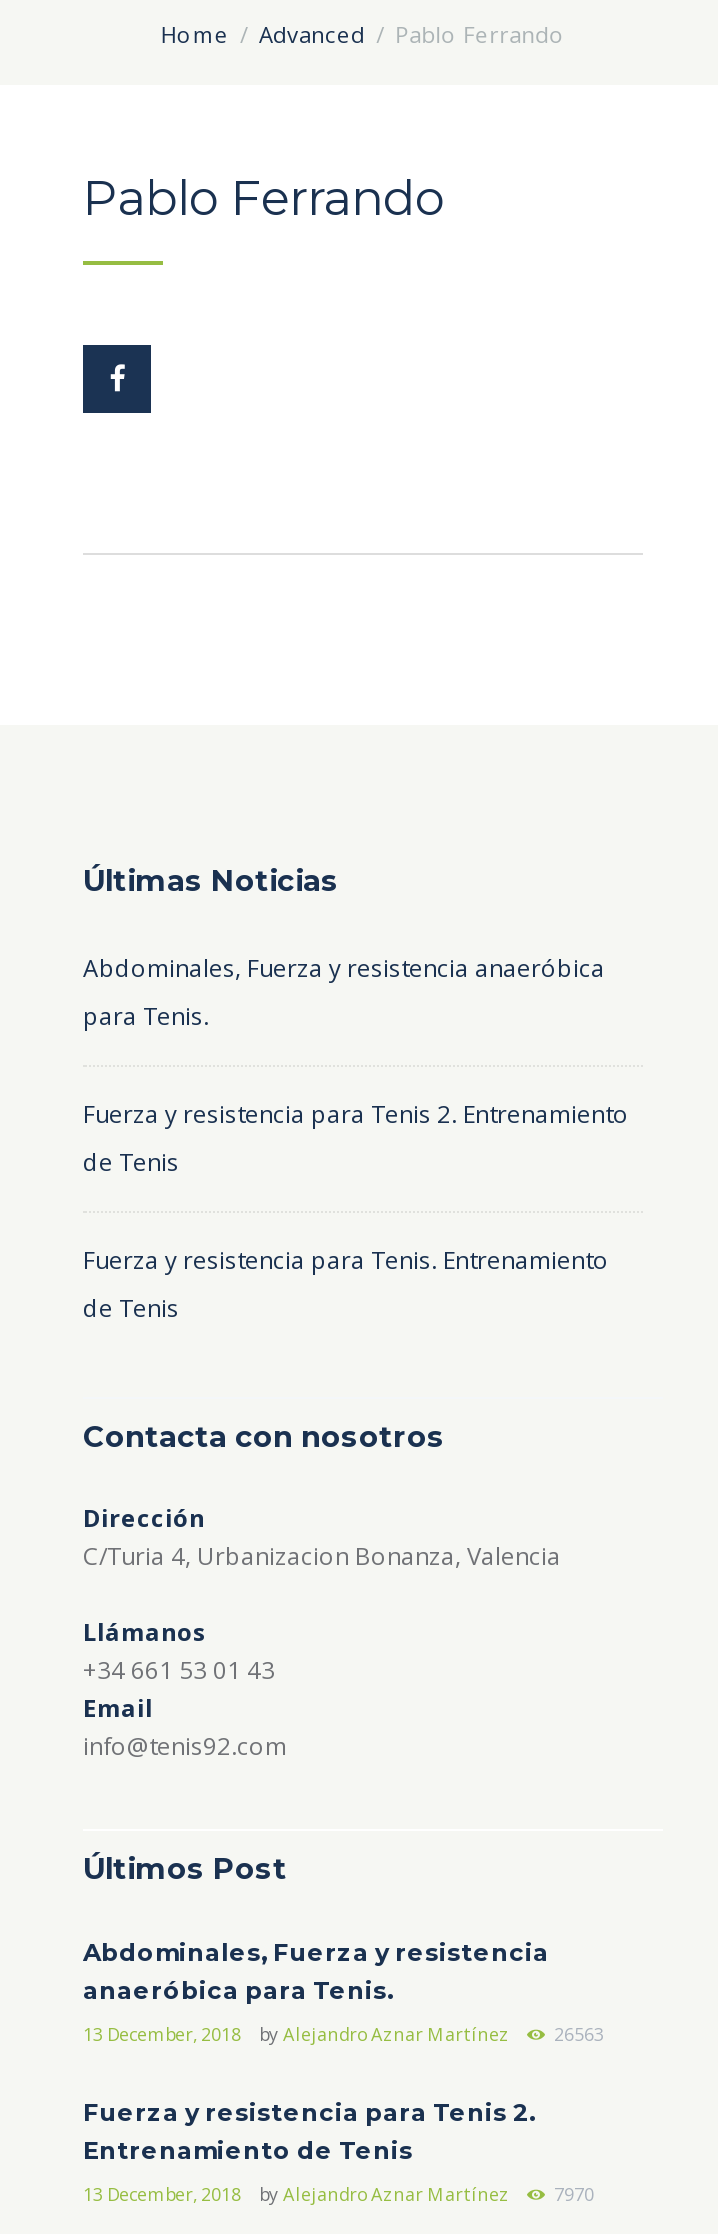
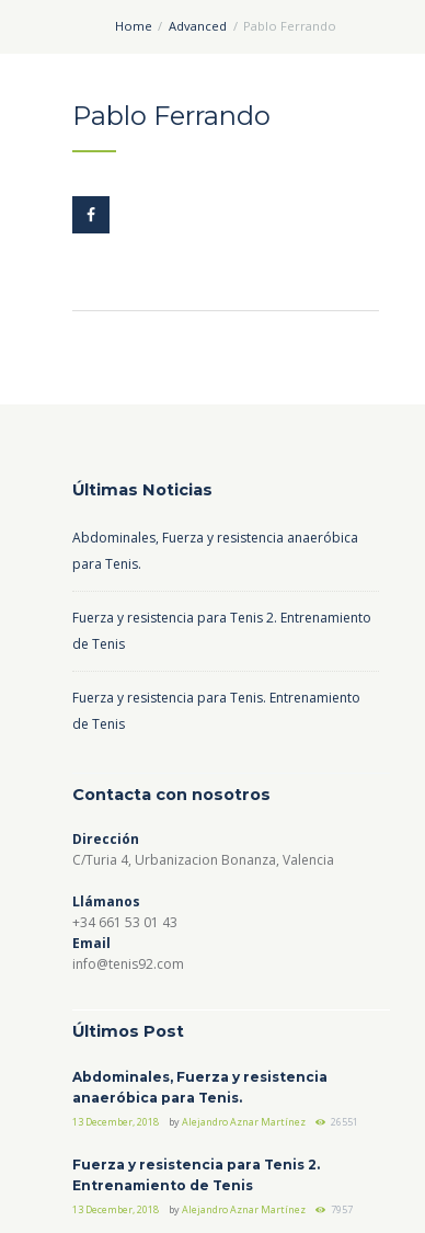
- 13 December, 2018 by Alejandro Aznar Martínez 26563
+ 13 December, 2018 by Alejandro Aznar Martínez 26551

- 13 December, 2018 by Alejandro Aznar Martínez 7970
+ 13 December, 2018 by Alejandro Aznar Martínez 7957
